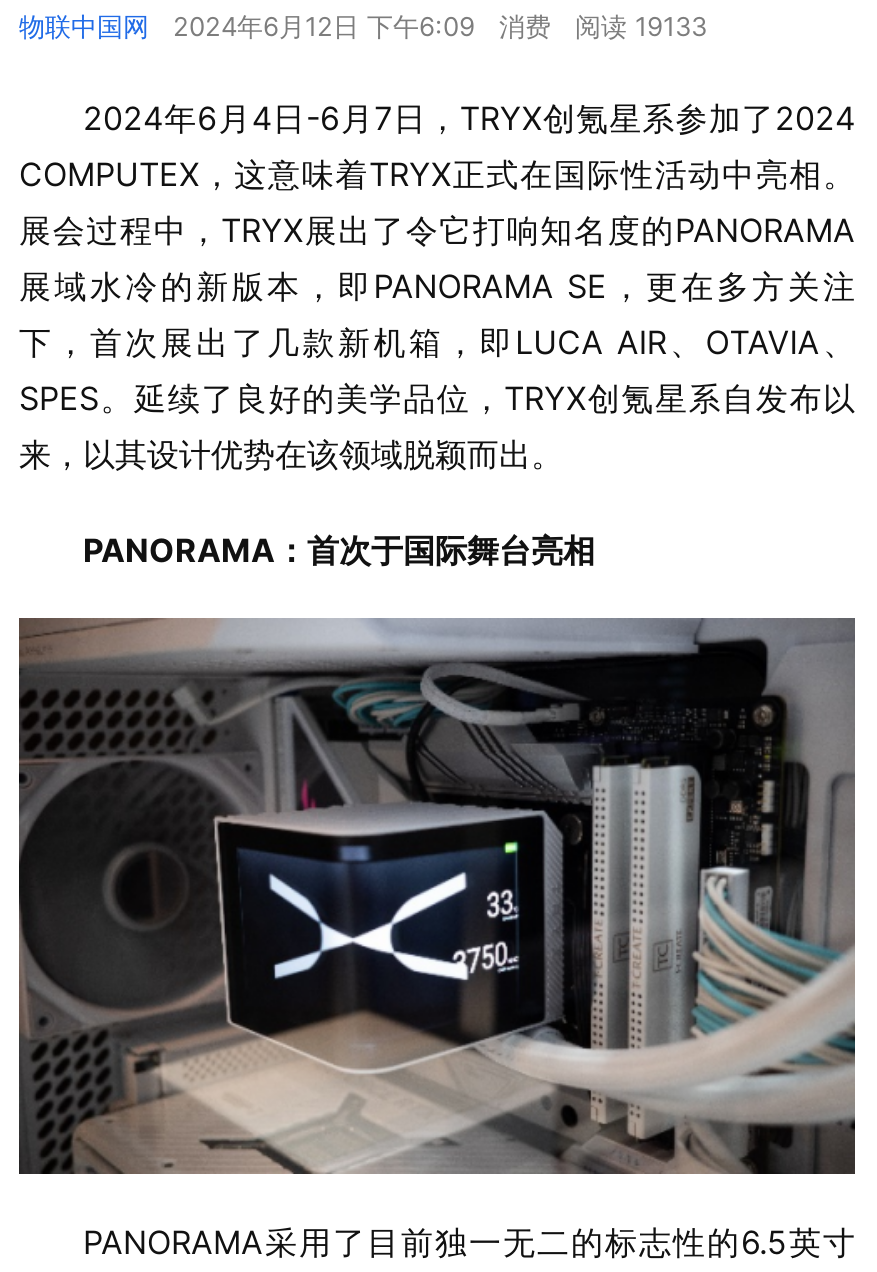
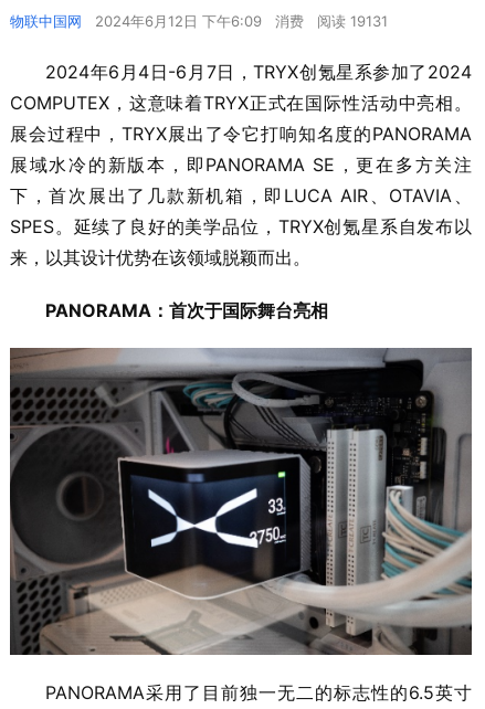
- 物联中国网 2024年6月12日 下午6:09 消费 阅读 19133
+ 物联中国网 2024年6月12日 下午6:09 消费 阅读 19131
